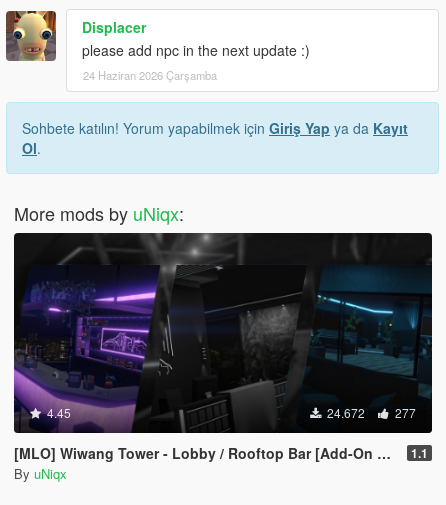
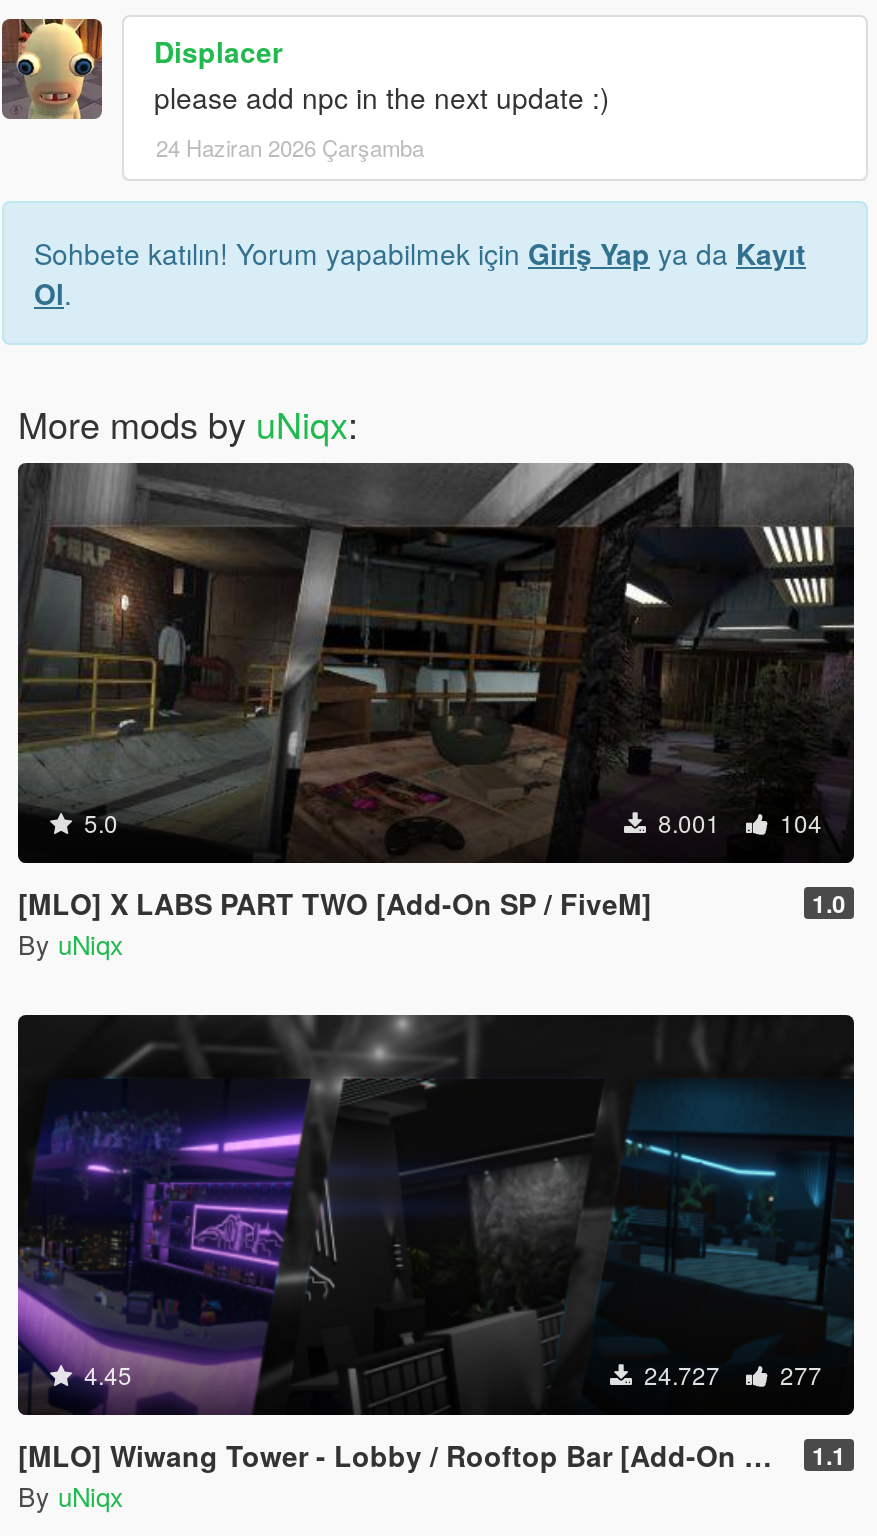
+ [image]
+ 5.0
+ 8.001
+ 104
+ [MLO] X LABS PART TWO [Add-On SP / FiveM]
+ 1.0
+ By uNiqx

- 24.672 277
+ 24.727 277
